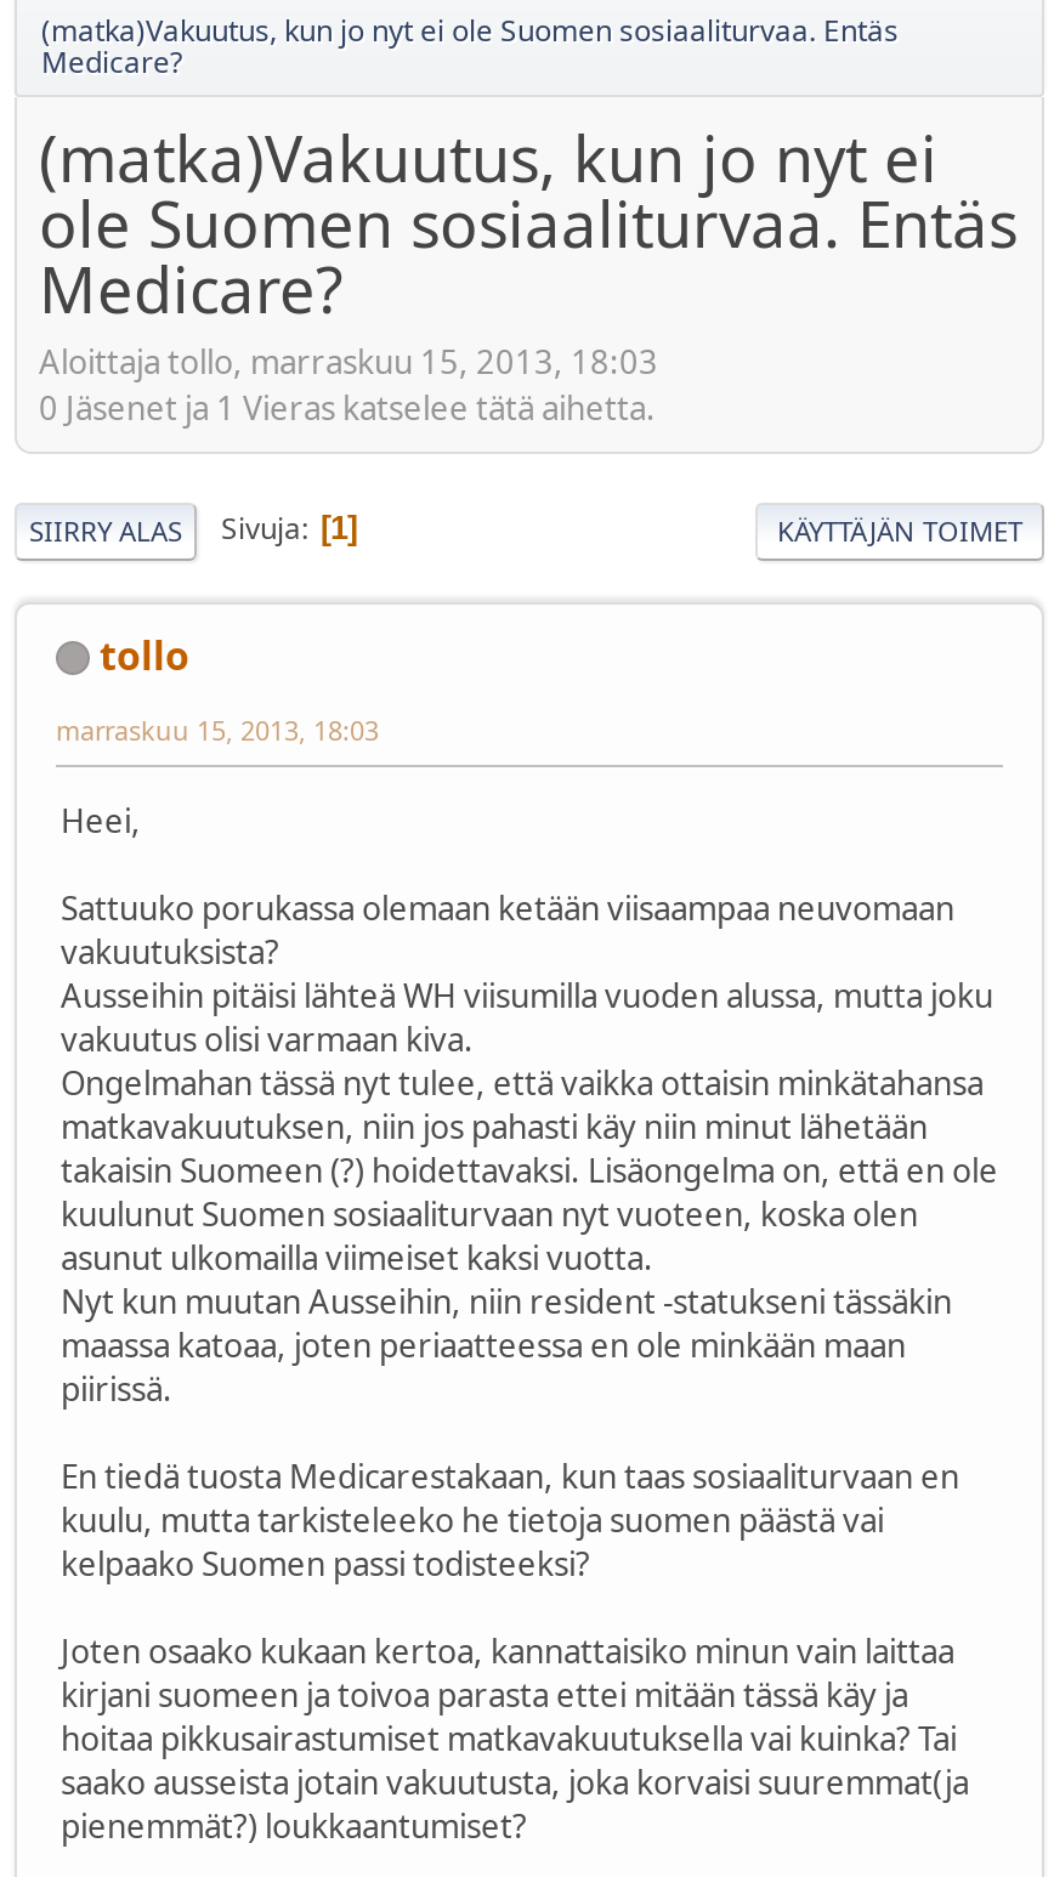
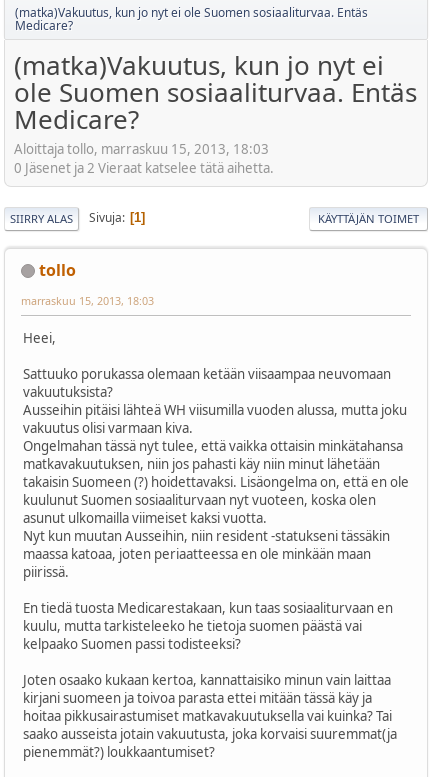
- 0 Jäsenet ja 1 Vieras katselee tätä aihetta.
+ 0 Jäsenet ja 2 Vieraat katselee tätä aihetta.
